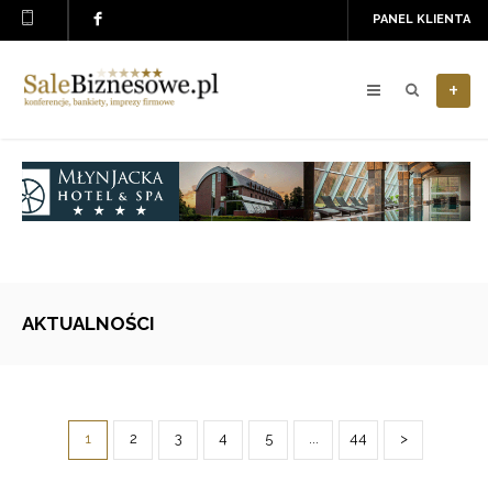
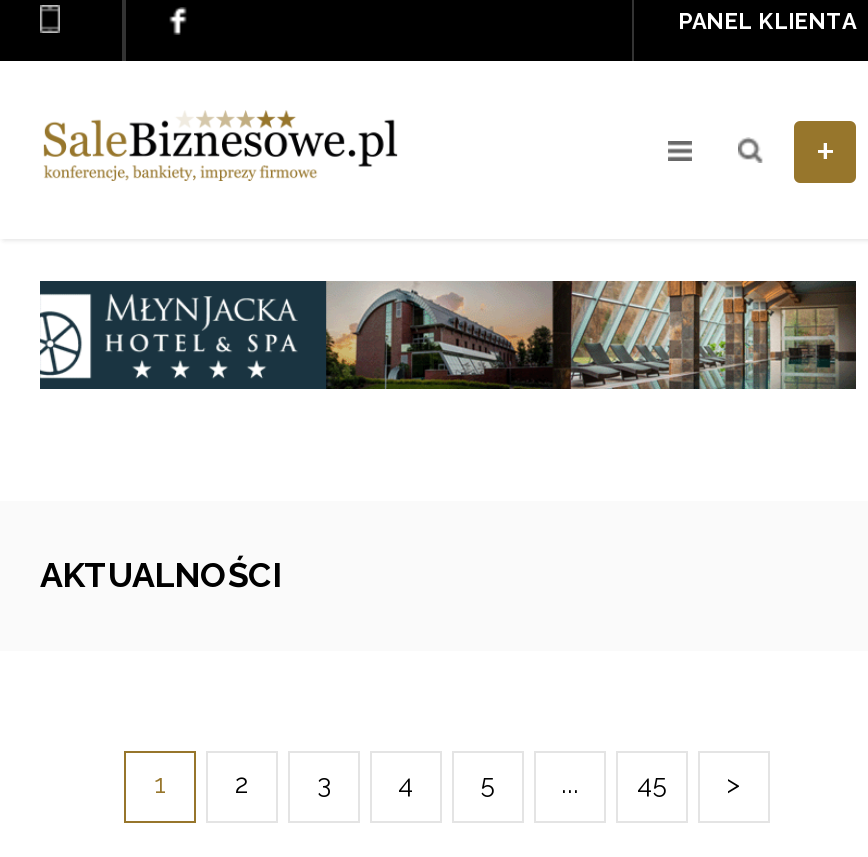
- 44
+ 45
